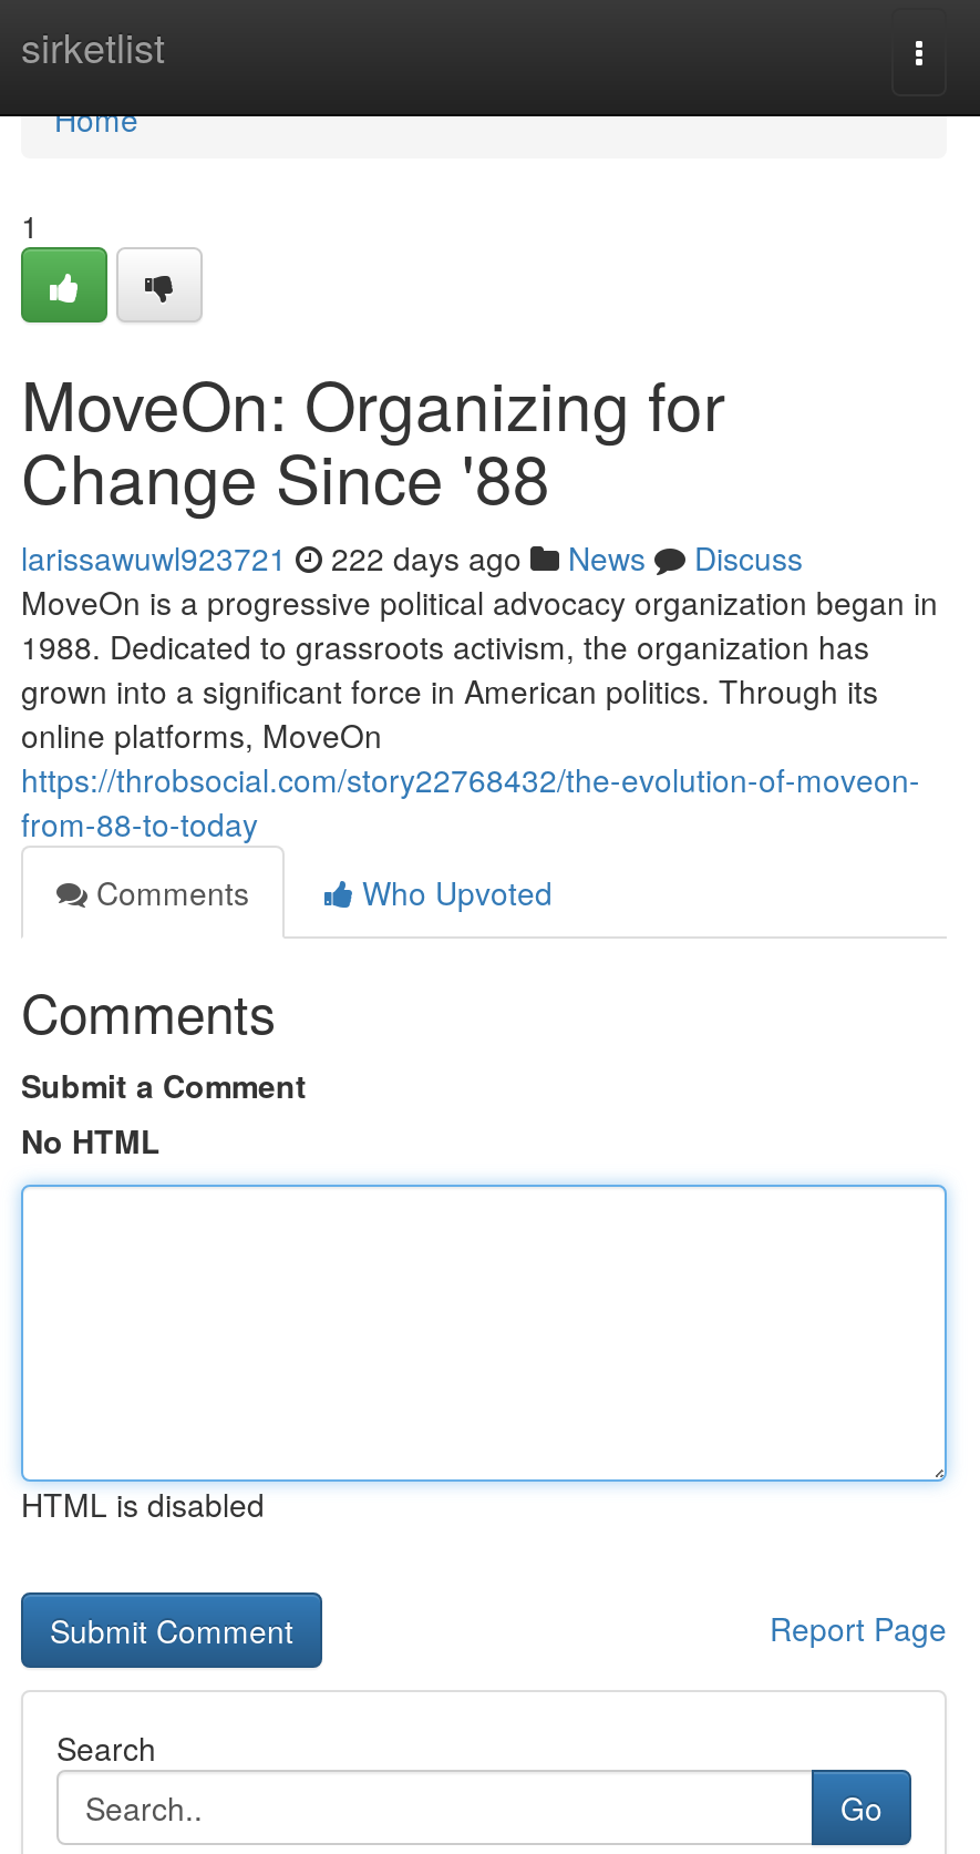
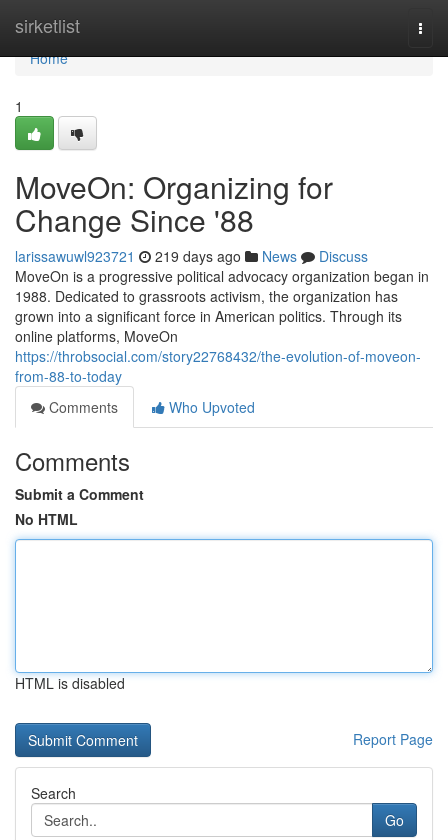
- larissawuwl923721 222 days ago News Discuss
+ larissawuwl923721 219 days ago News Discuss
